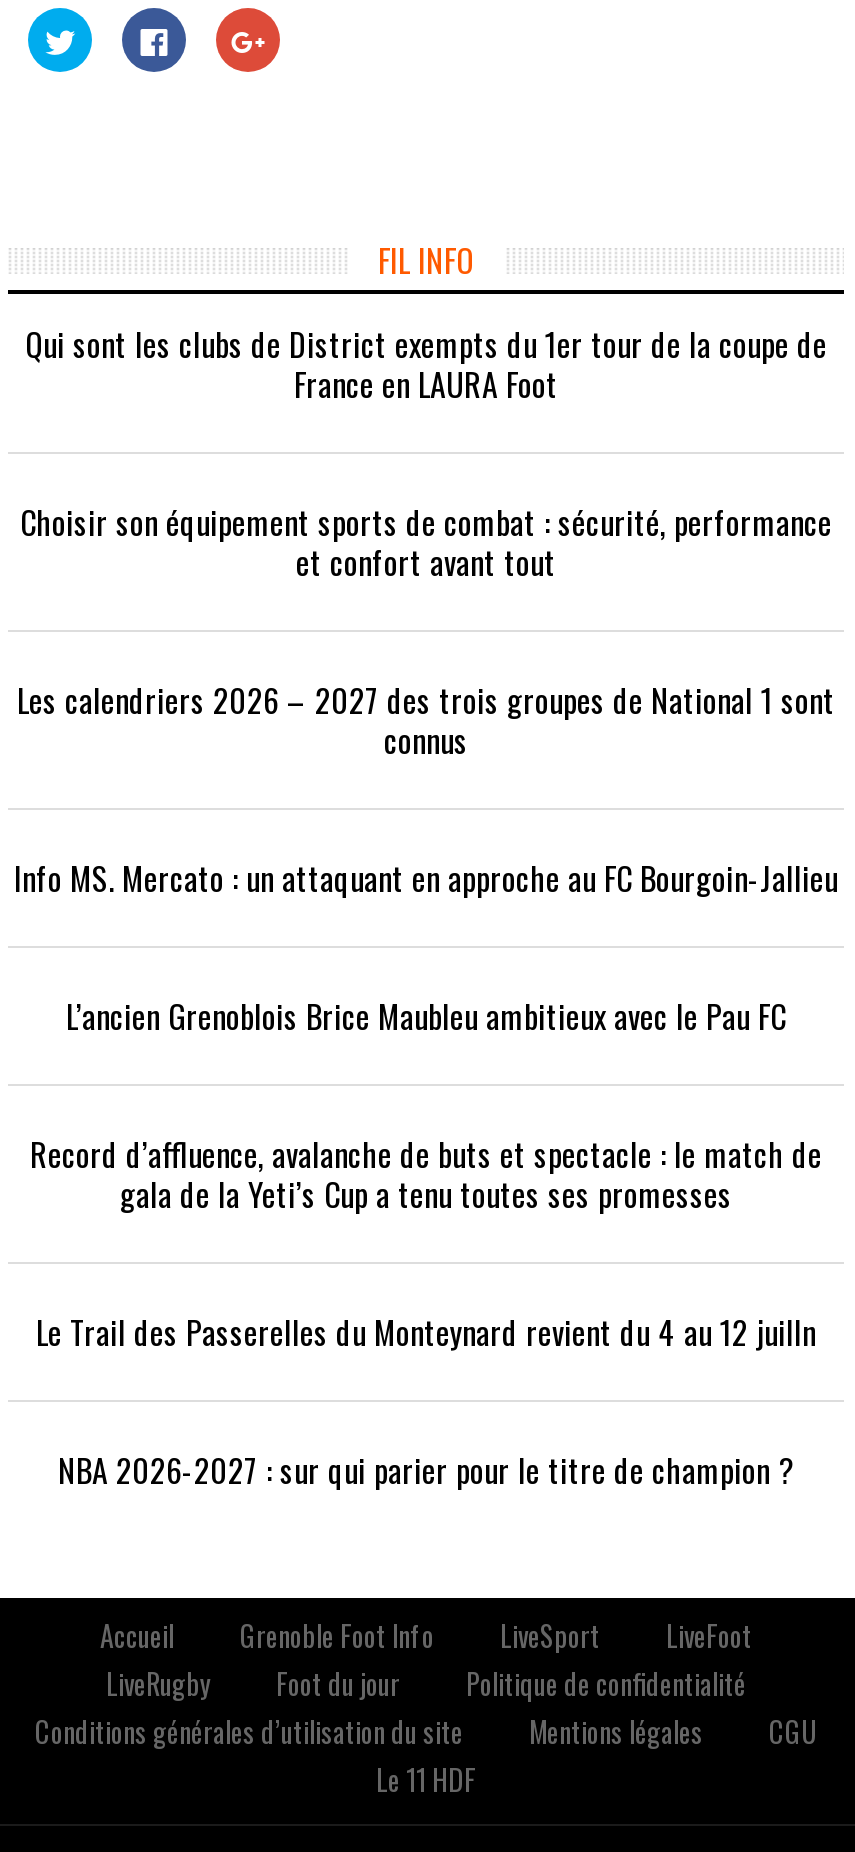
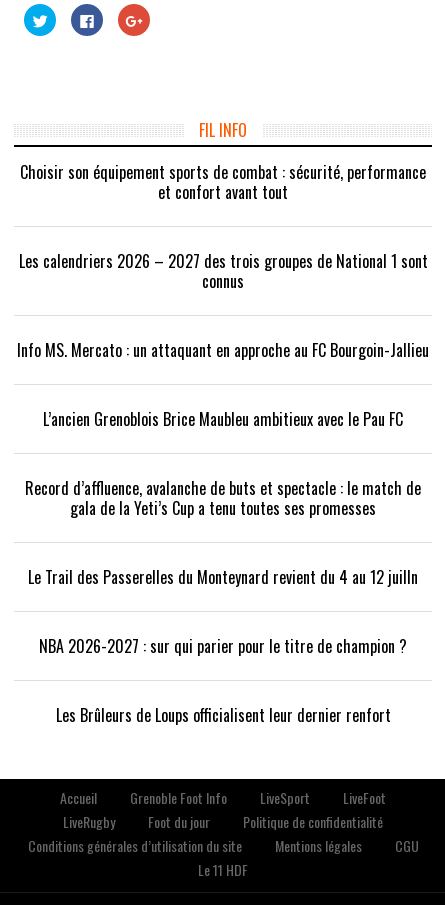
- Qui sont les clubs de District exempts du 1er tour de la coupe de
- France en LAURA Foot

moved up: Choisir son équipement sports de combat : sécurité, performance | et confort avant tout | Les calendriers 2026 – 2027 des trois groupes de National 1 sont | ... | Le Trail des Passerelles du Monteynard revient du 4 au 12 juilln | NBA 2026-2027 : sur qui parier pour le titre de champion ?

+ Les Brûleurs de Loups officialisent leur dernier renfort
